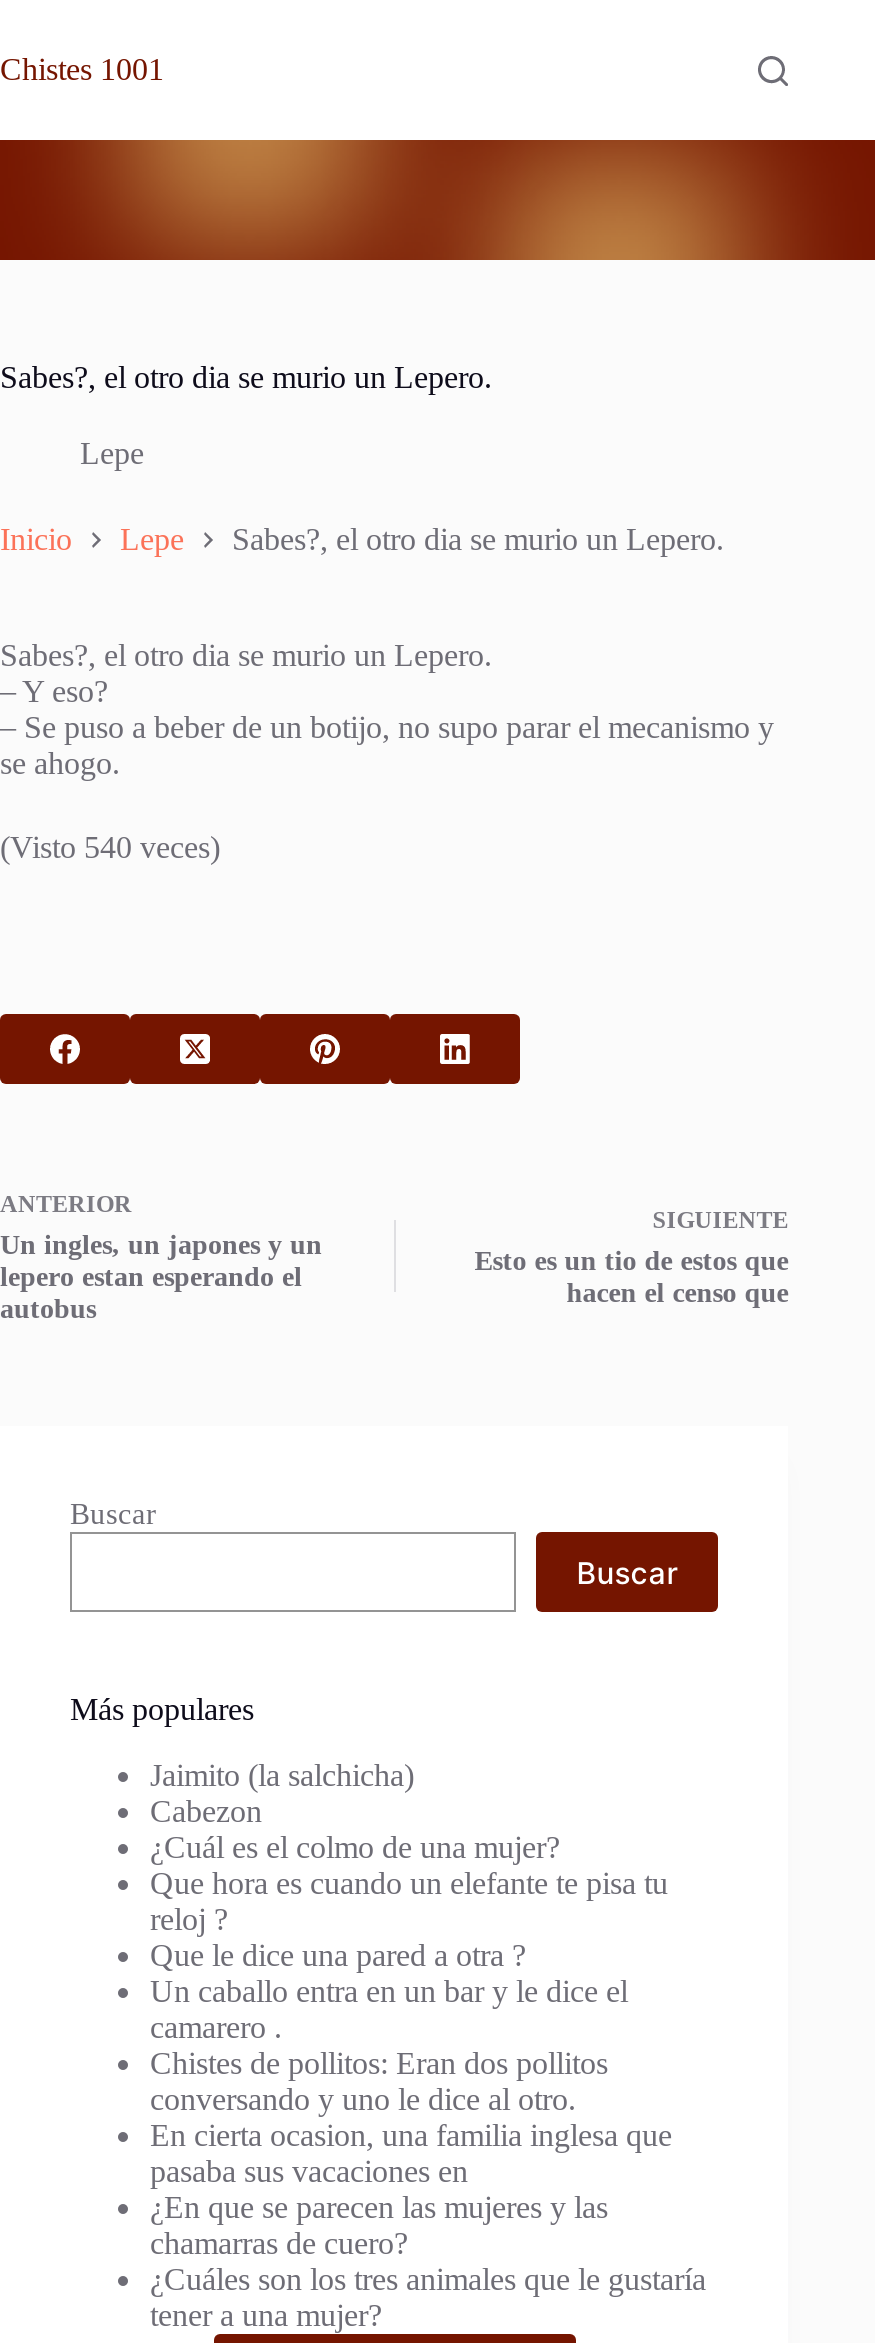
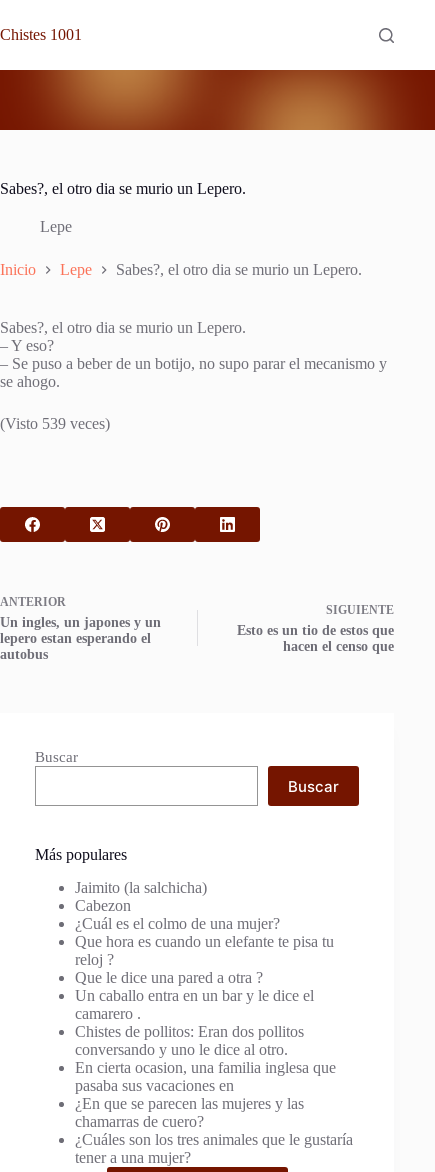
- (Visto 540 veces)
+ (Visto 539 veces)
